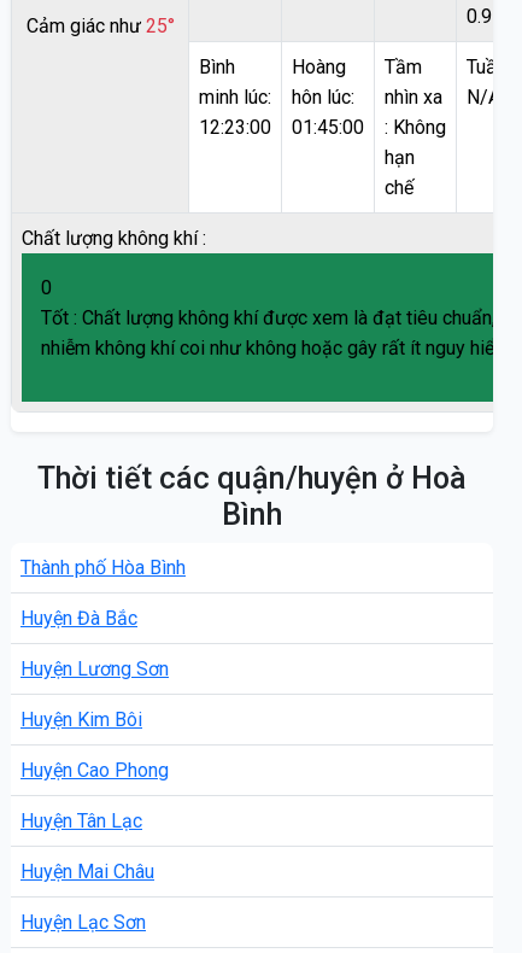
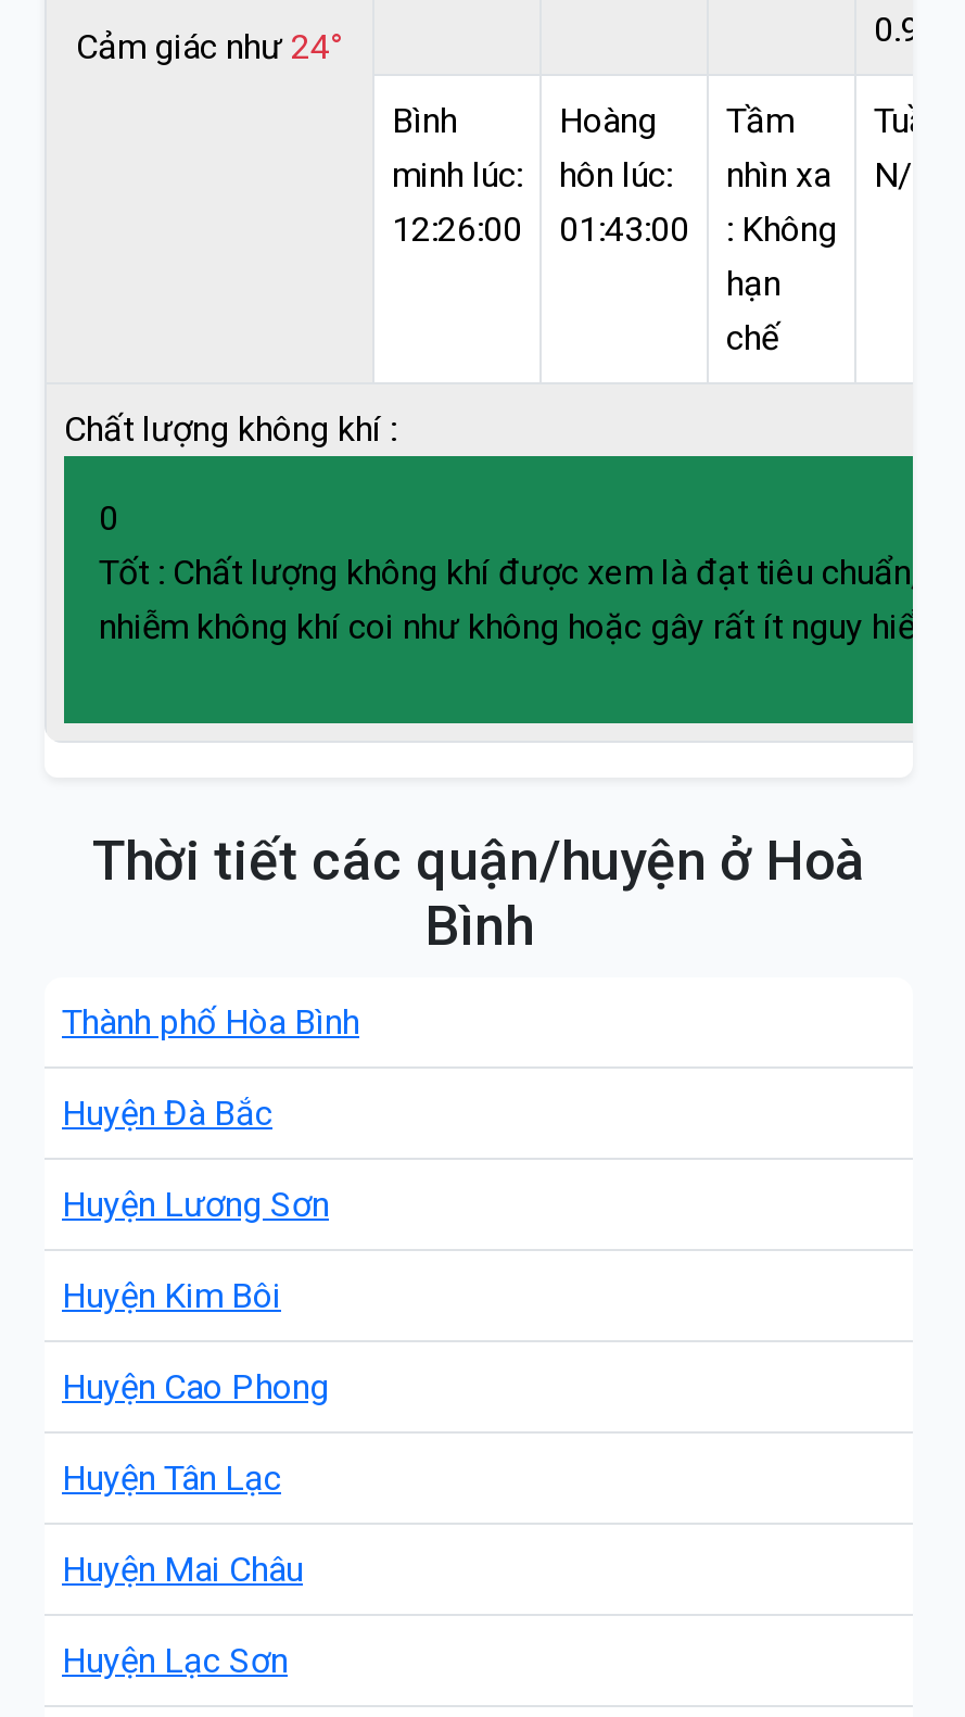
- Cảm giác như 25°
+ Cảm giác như 24°

- 12:23:00
+ 12:26:00

- 01:45:00
+ 01:43:00
